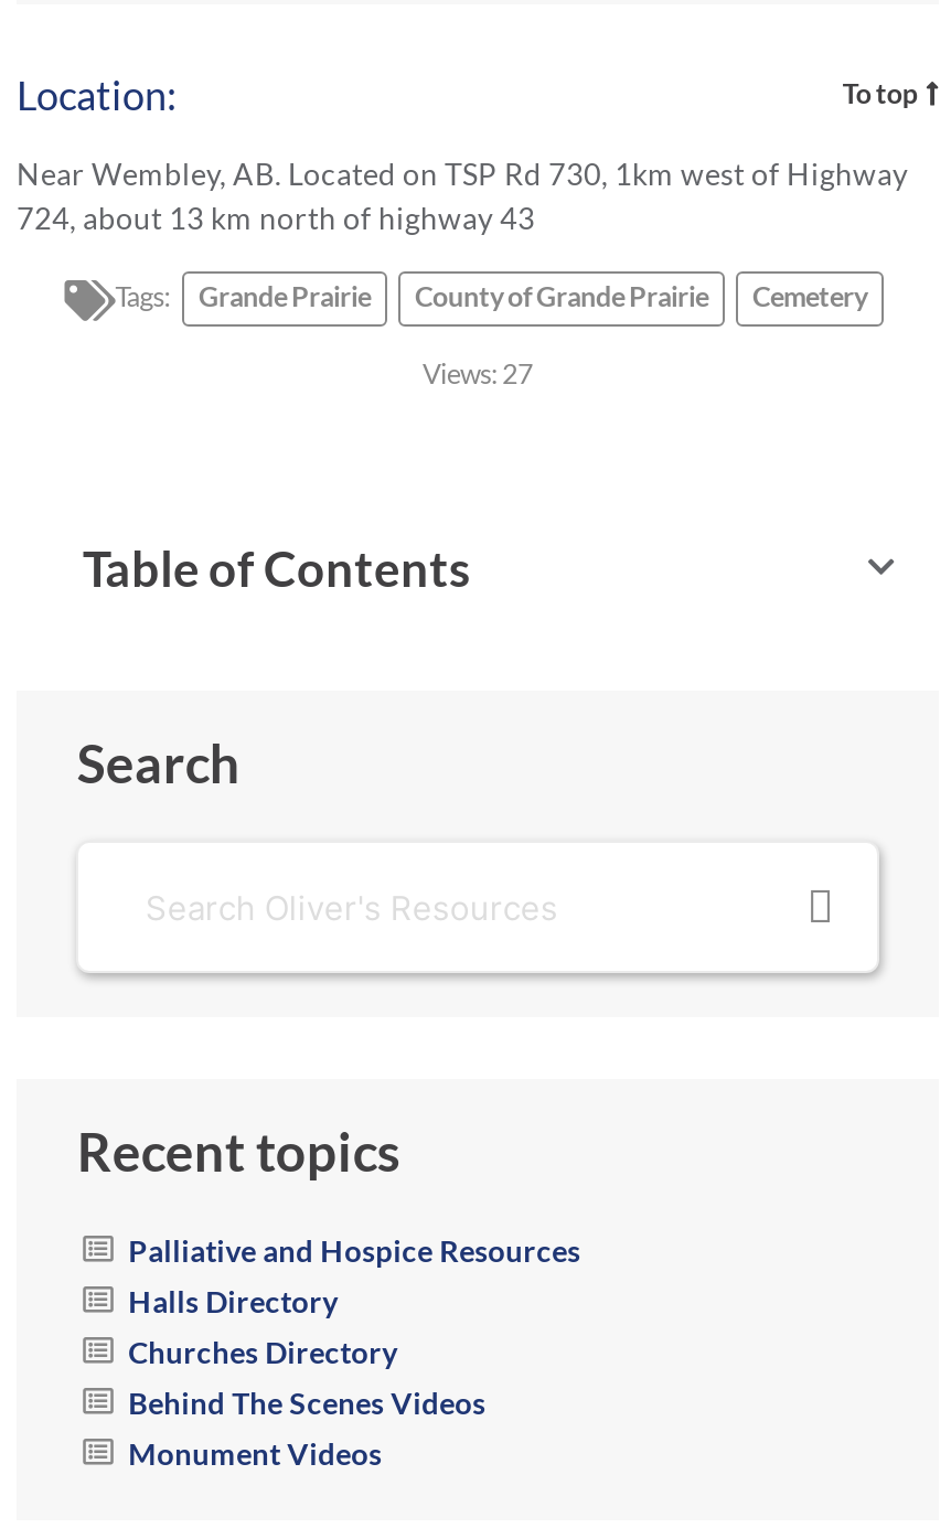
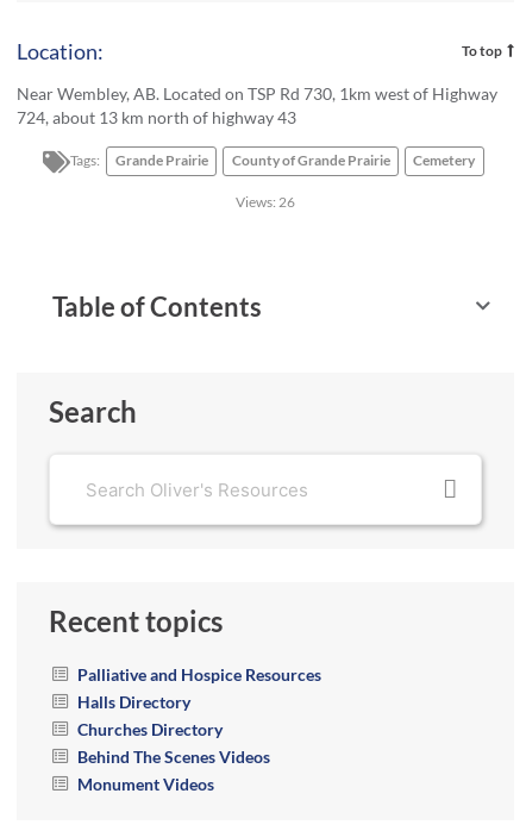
- Views: 27
+ Views: 26
